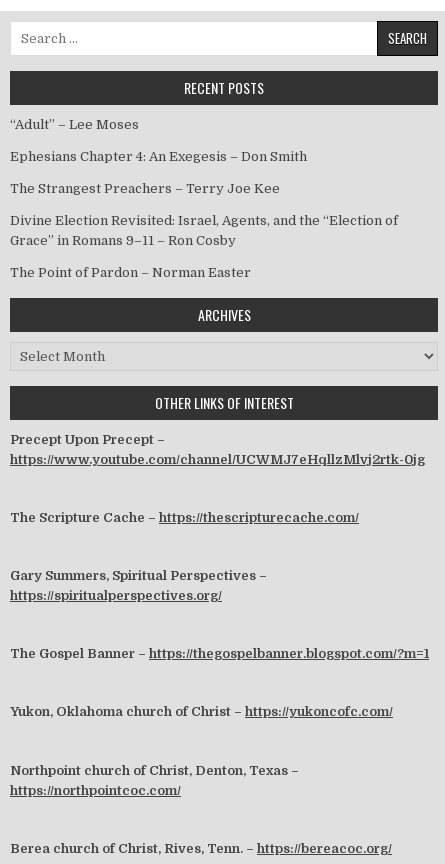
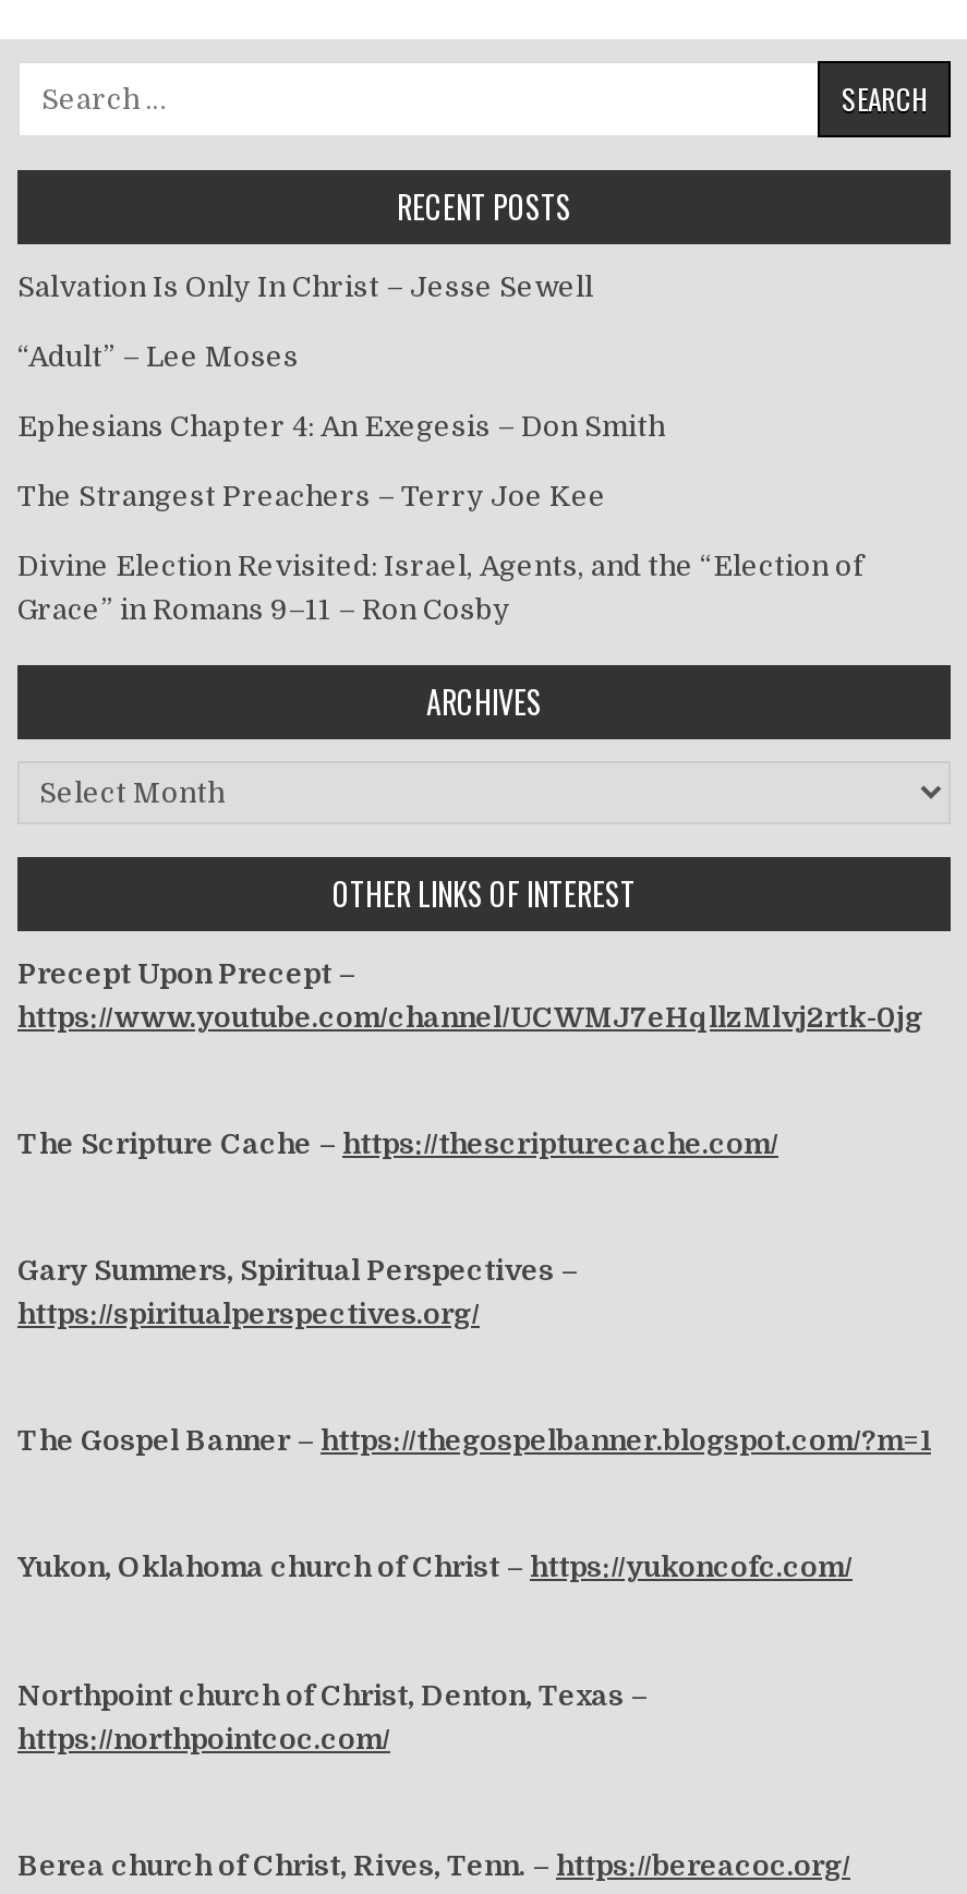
+ Salvation Is Only In Christ – Jesse Sewell

moved down: “Adult” – Lee Moses | Ephesians Chapter 4: An Exegesis – Don Smith | The Strangest Preachers – Terry Joe Kee | Divine Election Revisited: Israel, Agents, and the “Election of | Grace” in Romans 9–11 – Ron Cosby

- The Point of Pardon – Norman Easter
